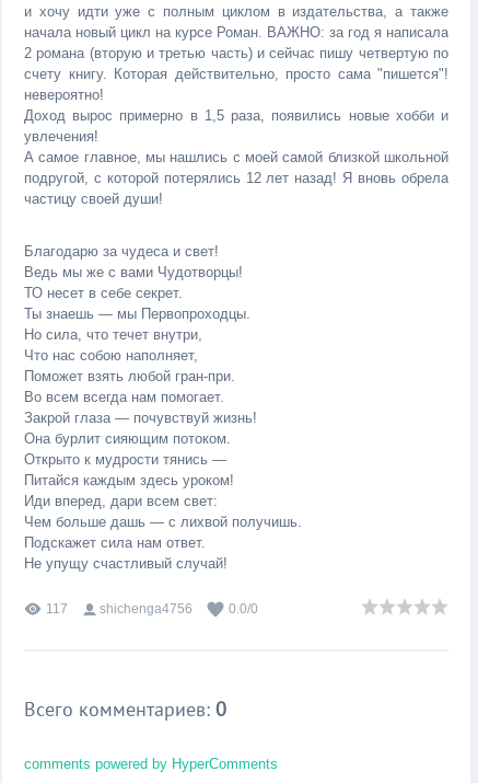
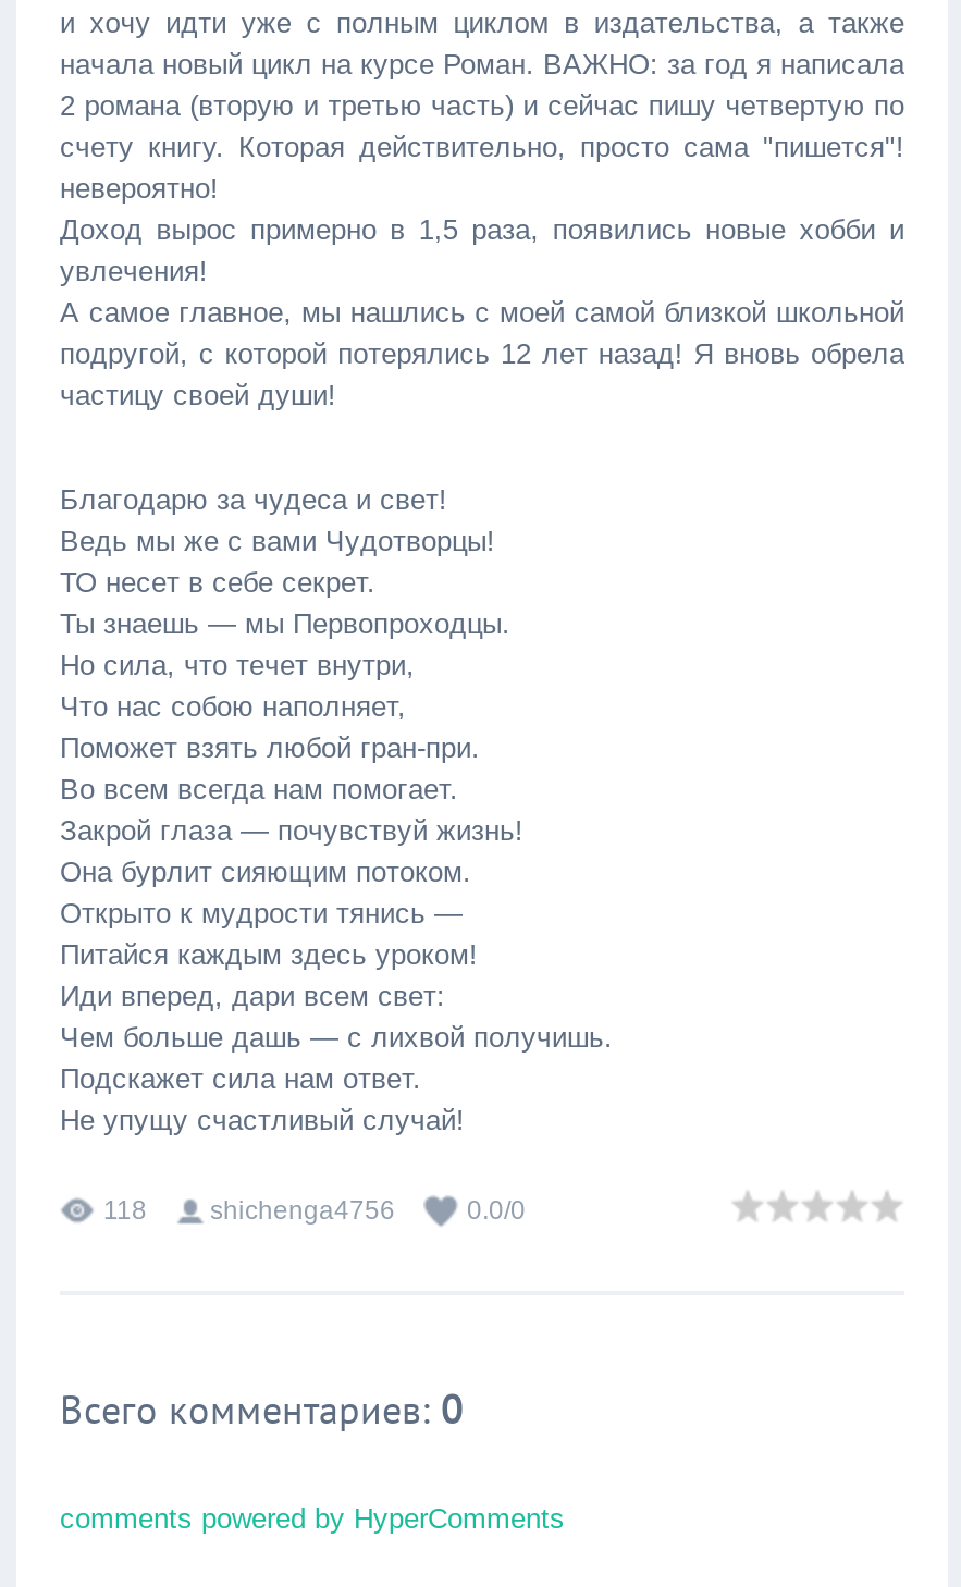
- 117
+ 118
